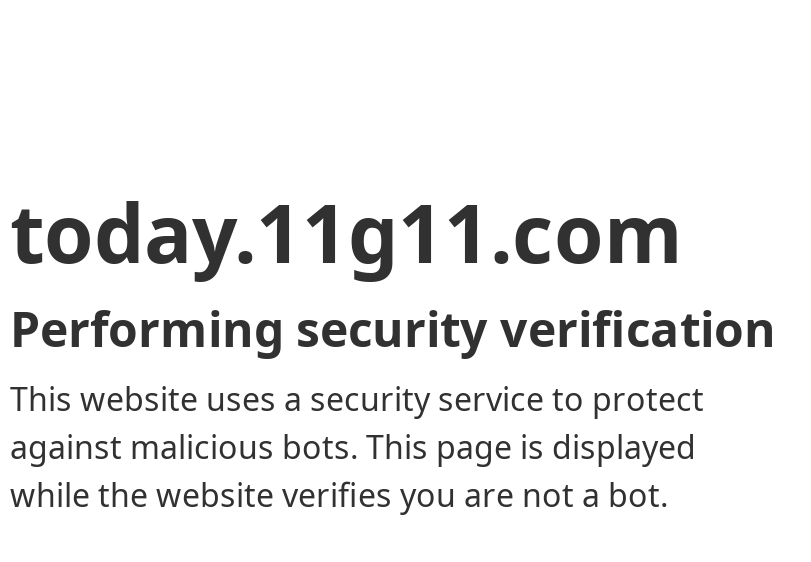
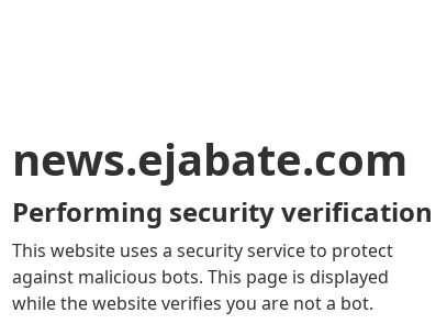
- today.11g11.com
+ news.ejabate.com
